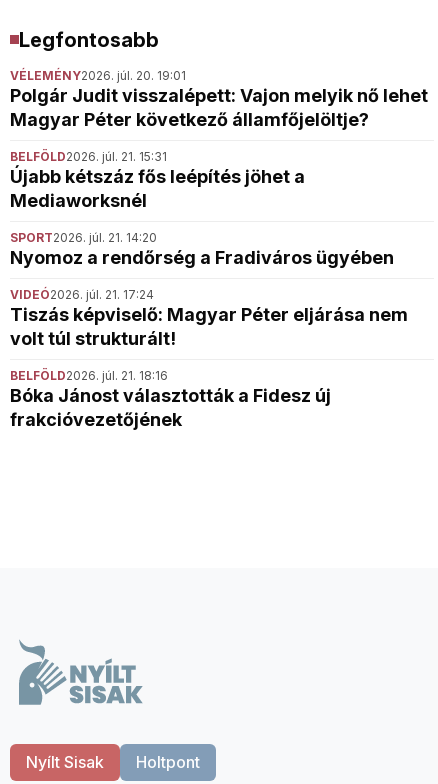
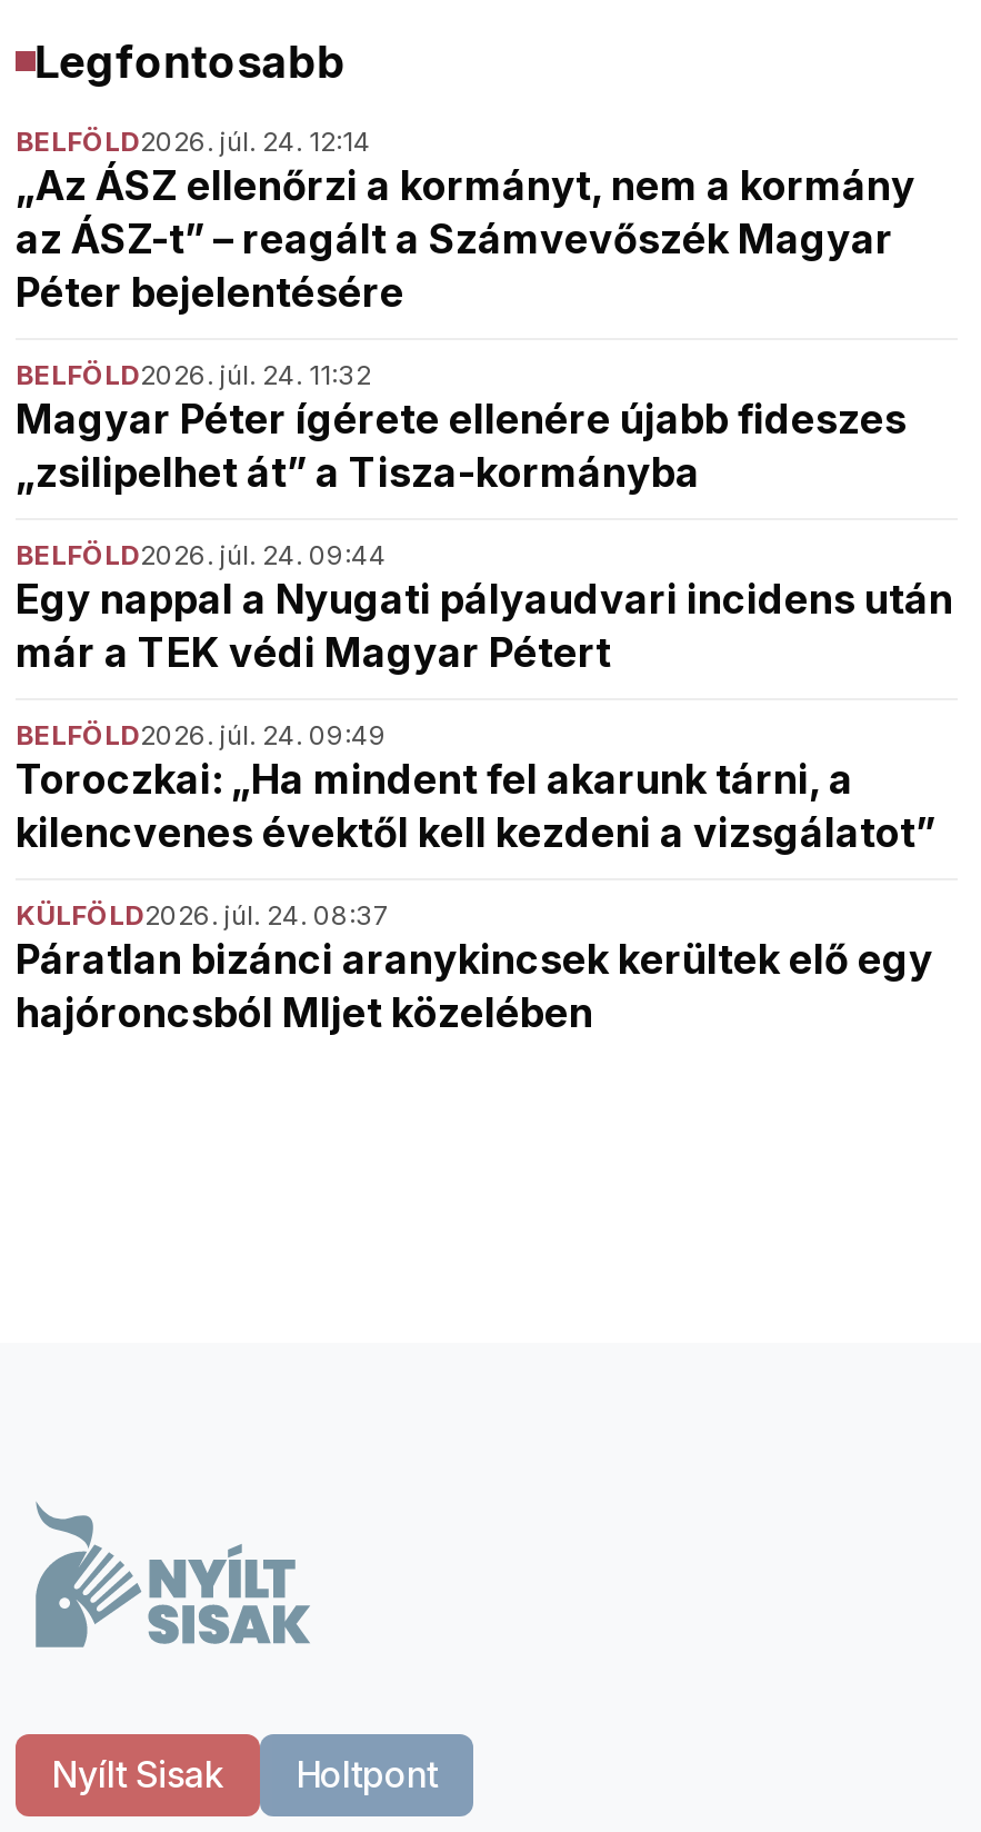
- VÉLEMÉNY2026. júl. 20. 19:01
- Polgár Judit visszalépett: Vajon melyik nő lehet
- Magyar Péter következő államfőjelöltje?
+ BELFÖLD2026. júl. 24. 12:14
+ „Az ÁSZ ellenőrzi a kormányt, nem a kormány
+ az ÁSZ-t” – reagált a Számvevőszék Magyar
+ Péter bejelentésére

- BELFÖLD2026. júl. 21. 15:31
- Újabb kétszáz fős leépítés jöhet a
- Mediaworksnél
+ BELFÖLD2026. júl. 24. 11:32
+ Magyar Péter ígérete ellenére újabb fideszes
+ „zsilipelhet át” a Tisza-kormányba

- SPORT2026. júl. 21. 14:20
- Nyomoz a rendőrség a Fradiváros ügyében
+ BELFÖLD2026. júl. 24. 09:44
+ Egy nappal a Nyugati pályaudvari incidens után
+ már a TEK védi Magyar Pétert

- VIDEÓ2026. júl. 21. 17:24
- Tiszás képviselő: Magyar Péter eljárása nem
- volt túl strukturált!
+ BELFÖLD2026. júl. 24. 09:49
+ Toroczkai: „Ha mindent fel akarunk tárni, a
+ kilencvenes évektől kell kezdeni a vizsgálatot”

- BELFÖLD2026. júl. 21. 18:16
- Bóka Jánost választották a Fidesz új
- frakcióvezetőjének
+ KÜLFÖLD2026. júl. 24. 08:37
+ Páratlan bizánci aranykincsek kerültek elő egy
+ hajóroncsból Mljet közelében
